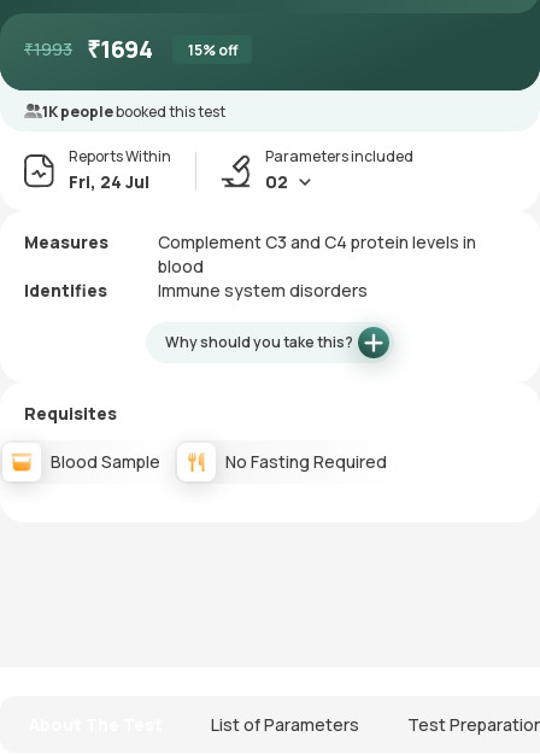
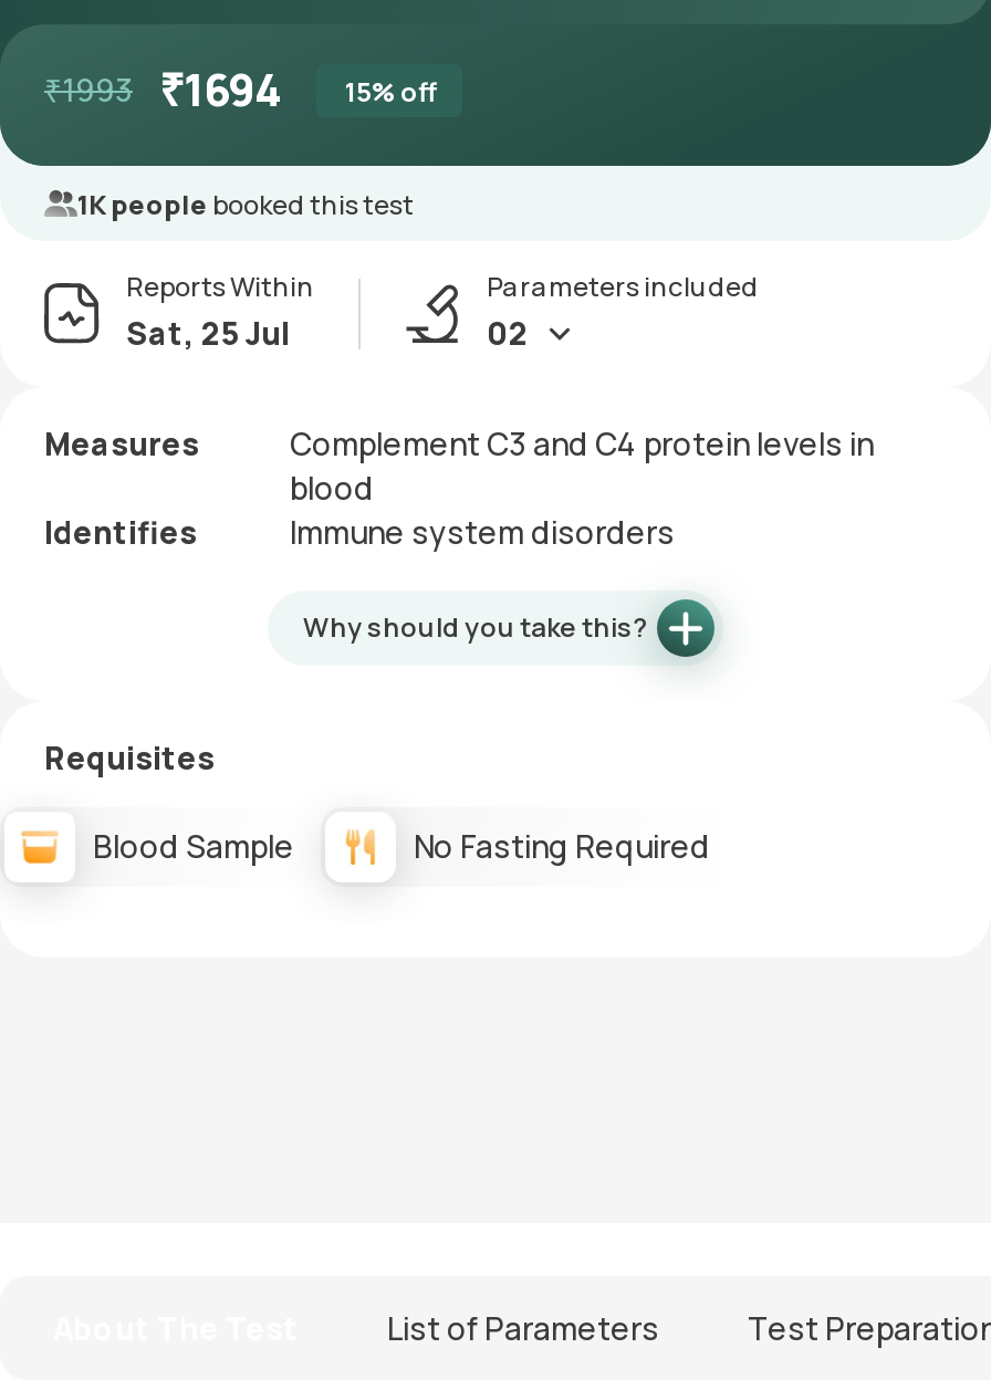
- Fri, 24 Jul
+ Sat, 25 Jul
